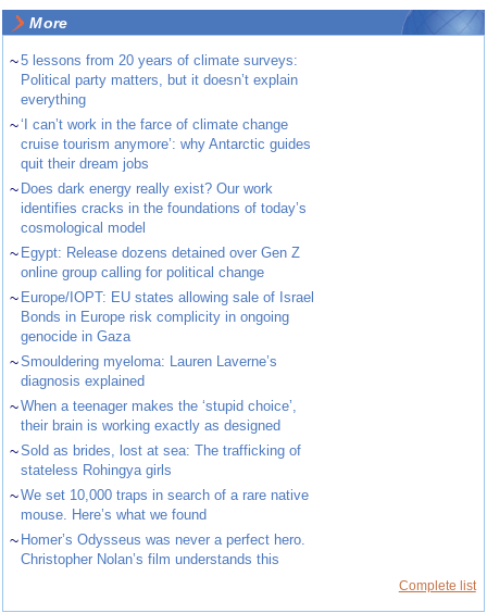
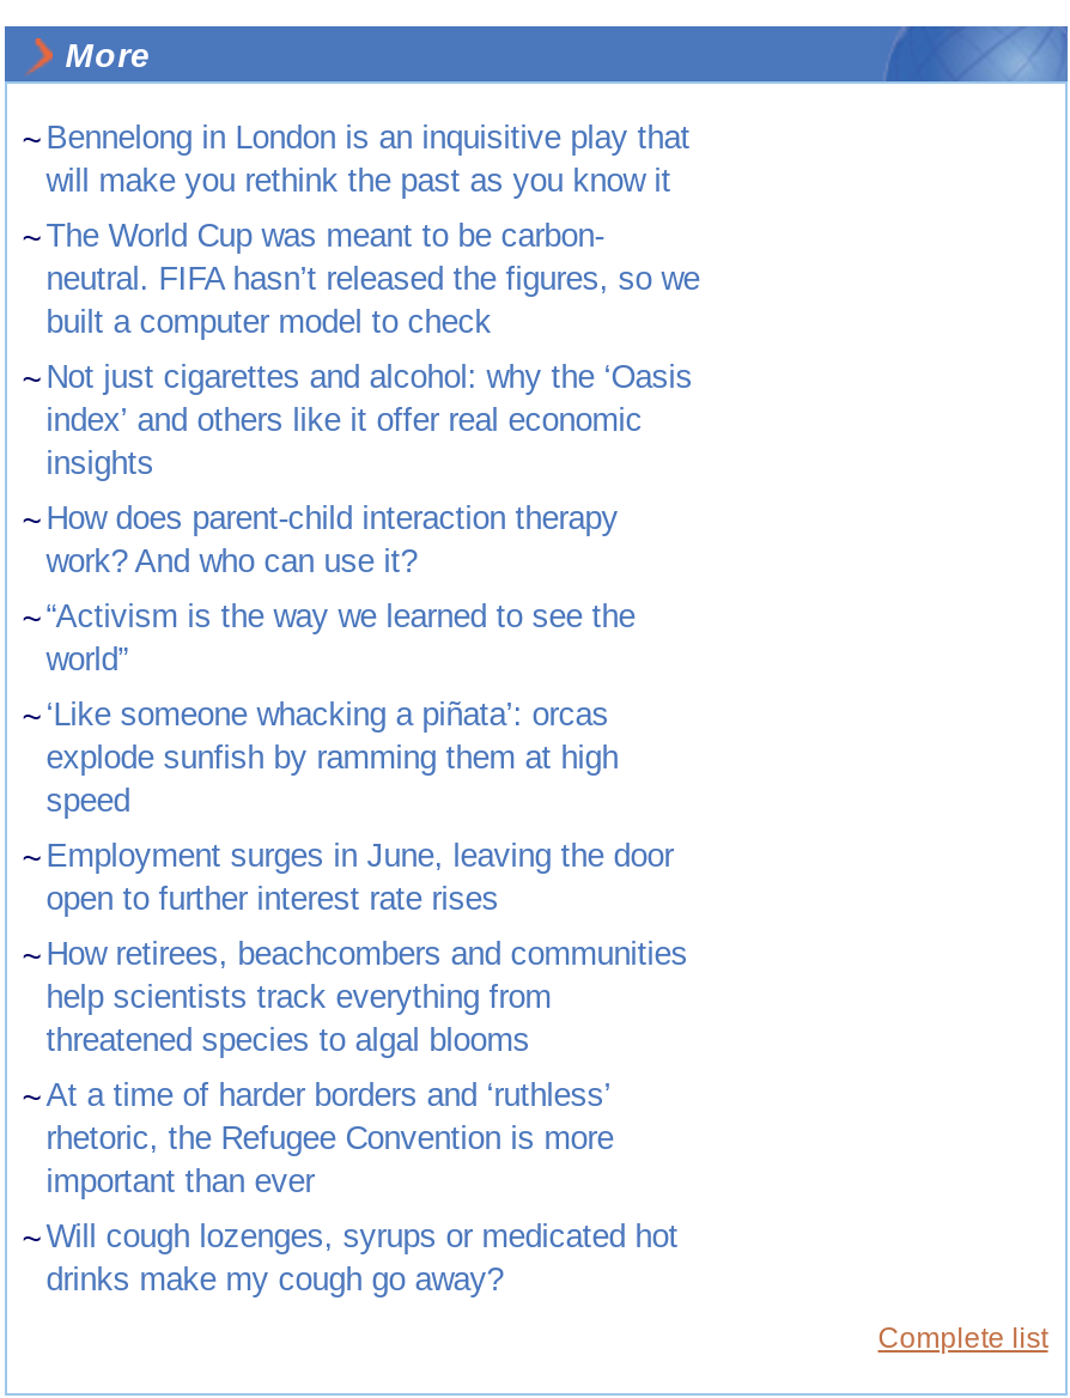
- ~ 5 lessons from 20 years of climate surveys:
- Political party matters, but it doesn’t explain
- everything
+ ~ Bennelong in London is an inquisitive play that
+ will make you rethink the past as you know it

- ~ ‘I can’t work in the farce of climate change
- cruise tourism anymore’: why Antarctic guides
- quit their dream jobs
+ ~ The World Cup was meant to be carbon-
+ neutral. FIFA hasn’t released the figures, so we
+ built a computer model to check

- ~ Does dark energy really exist? Our work
- identifies cracks in the foundations of today’s
- cosmological model
+ ~ Not just cigarettes and alcohol: why the ‘Oasis
+ index’ and others like it offer real economic
+ insights

- ~ Egypt: Release dozens detained over Gen Z
- online group calling for political change
+ ~ How does parent-child interaction therapy
+ work? And who can use it?

- ~ Europe/IOPT: EU states allowing sale of Israel
- Bonds in Europe risk complicity in ongoing
- genocide in Gaza
+ ~ “Activism is the way we learned to see the
+ world”

- ~ Smouldering myeloma: Lauren Laverne’s
- diagnosis explained
+ ~ ‘Like someone whacking a piñata’: orcas
+ explode sunfish by ramming them at high
+ speed

- ~ When a teenager makes the ‘stupid choice’,
- their brain is working exactly as designed
+ ~ Employment surges in June, leaving the door
+ open to further interest rate rises

- ~ Sold as brides, lost at sea: The trafficking of
- stateless Rohingya girls
+ ~ How retirees, beachcombers and communities
+ help scientists track everything from
+ threatened species to algal blooms

- ~ We set 10,000 traps in search of a rare native
- mouse. Here’s what we found
+ ~ At a time of harder borders and ‘ruthless’
+ rhetoric, the Refugee Convention is more
+ important than ever

- ~ Homer’s Odysseus was never a perfect hero.
- Christopher Nolan’s film understands this
+ ~ Will cough lozenges, syrups or medicated hot
+ drinks make my cough go away?
